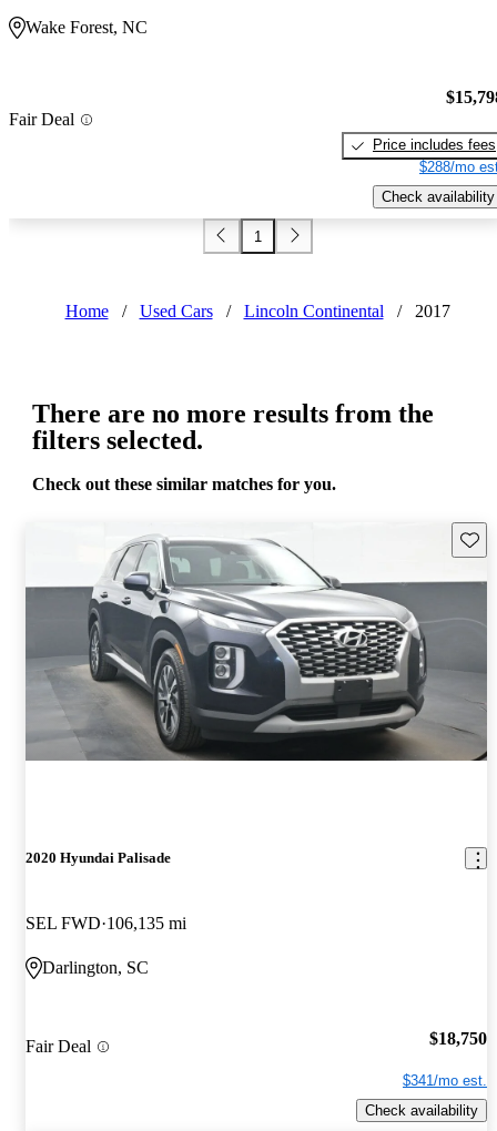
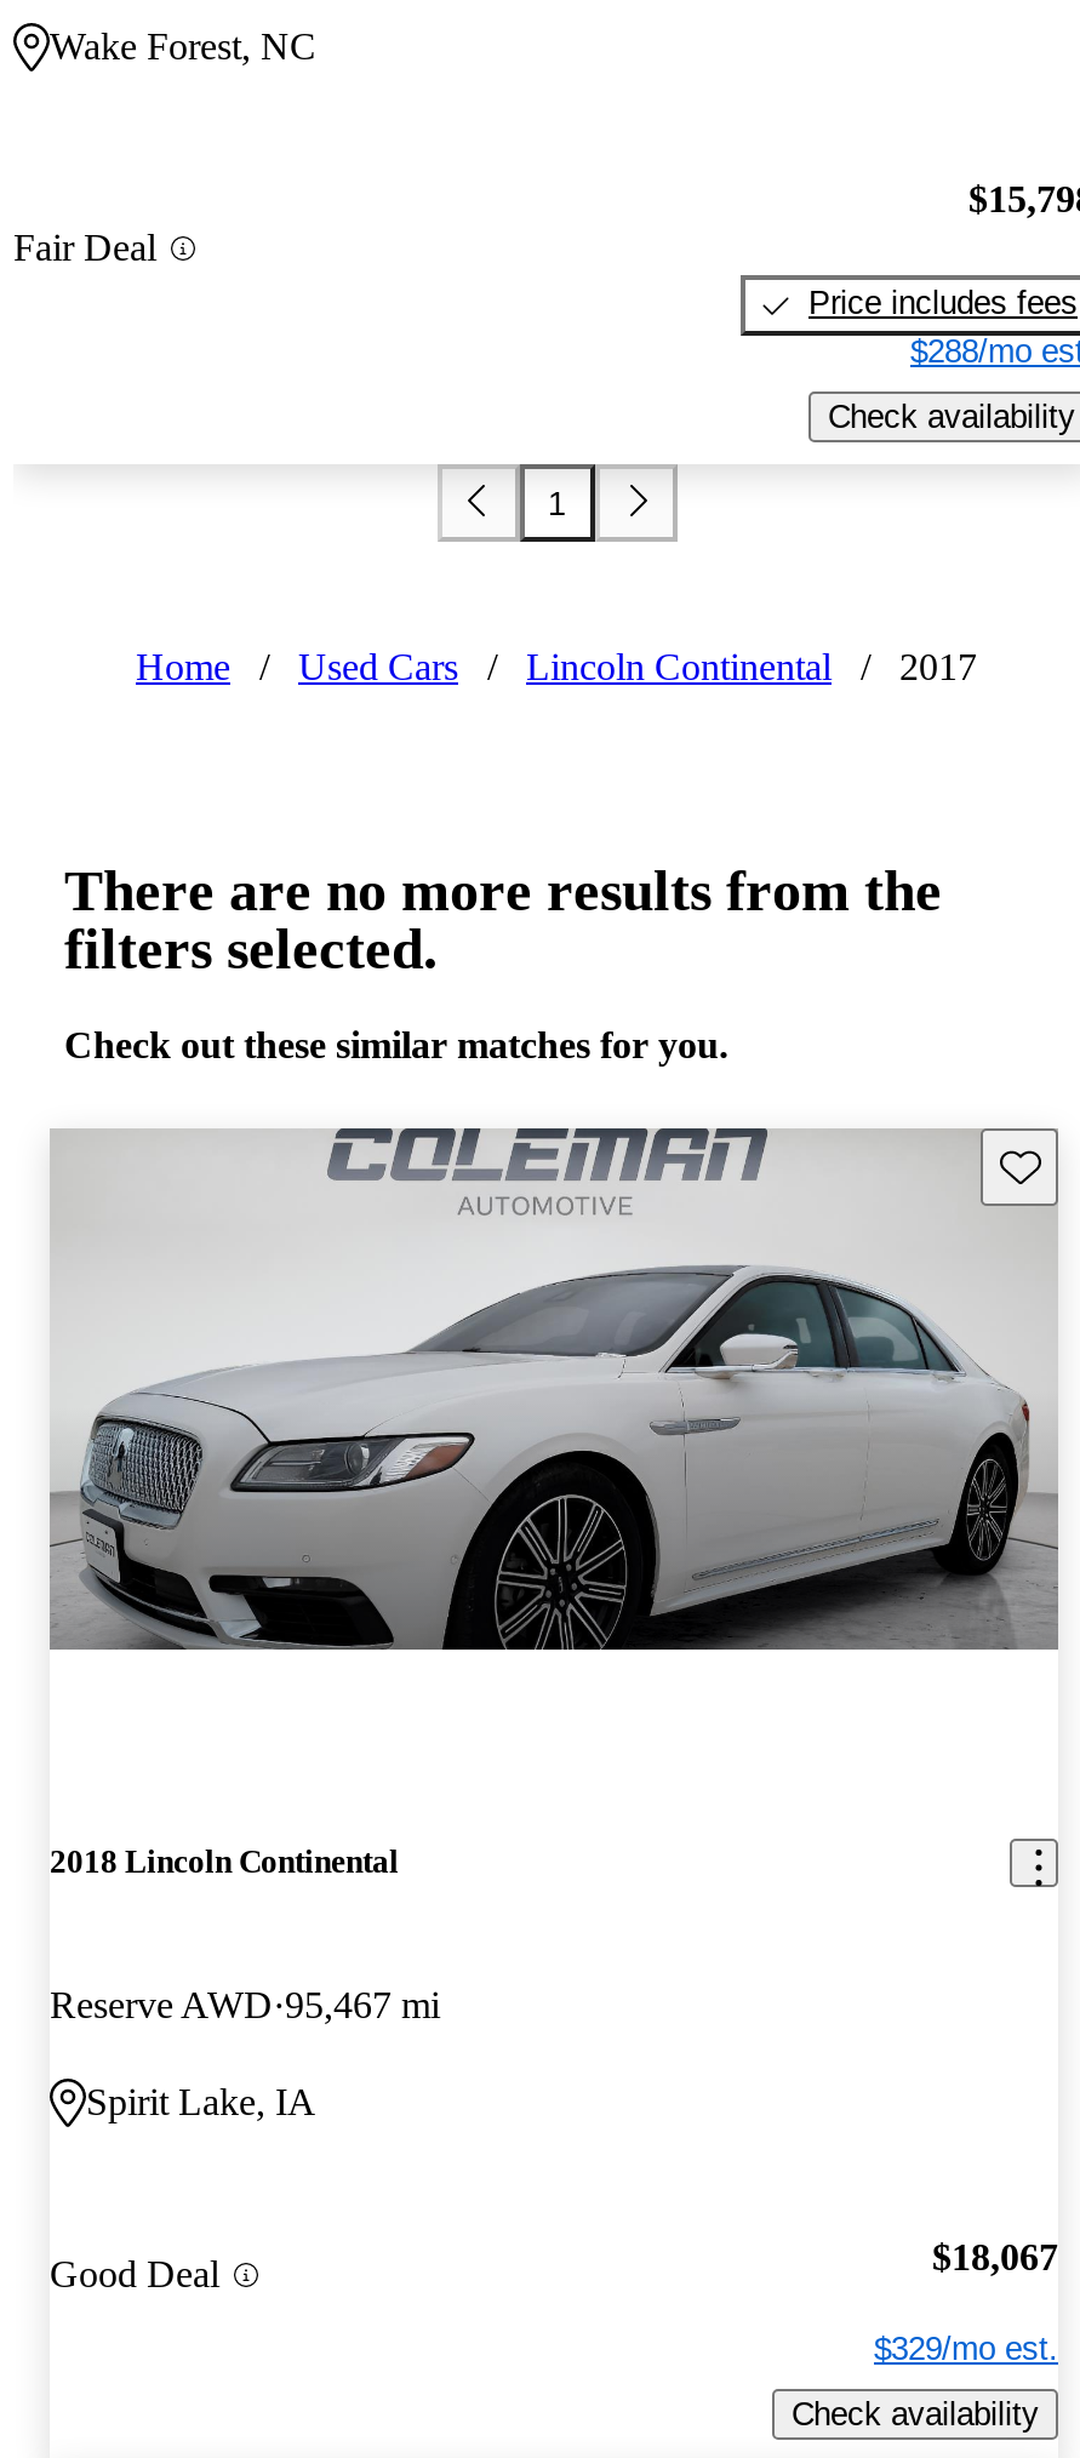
- [image]
+ [image]

- 2020 Hyundai Palisade
+ 2018 Lincoln Continental

- SEL FWD 106,135 mi
+ Reserve AWD 95,467 mi

- Darlington, SC
+ Spirit Lake, IA

- Fair Deal
- $18,750
+ Good Deal
+ $18,067

- $341/mo est.
+ $329/mo est.
